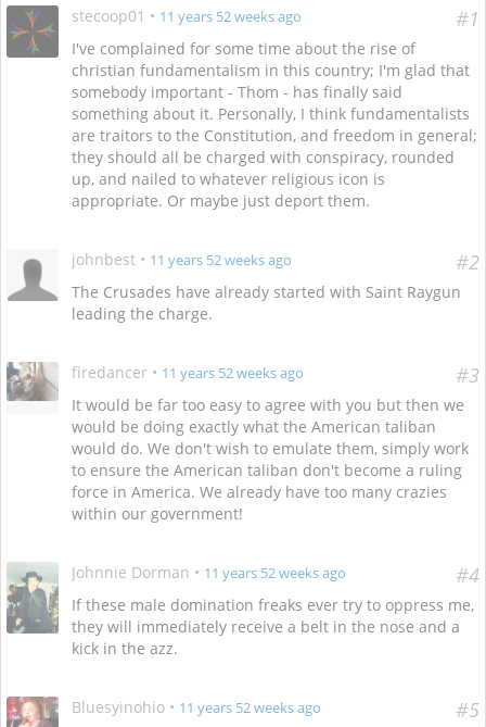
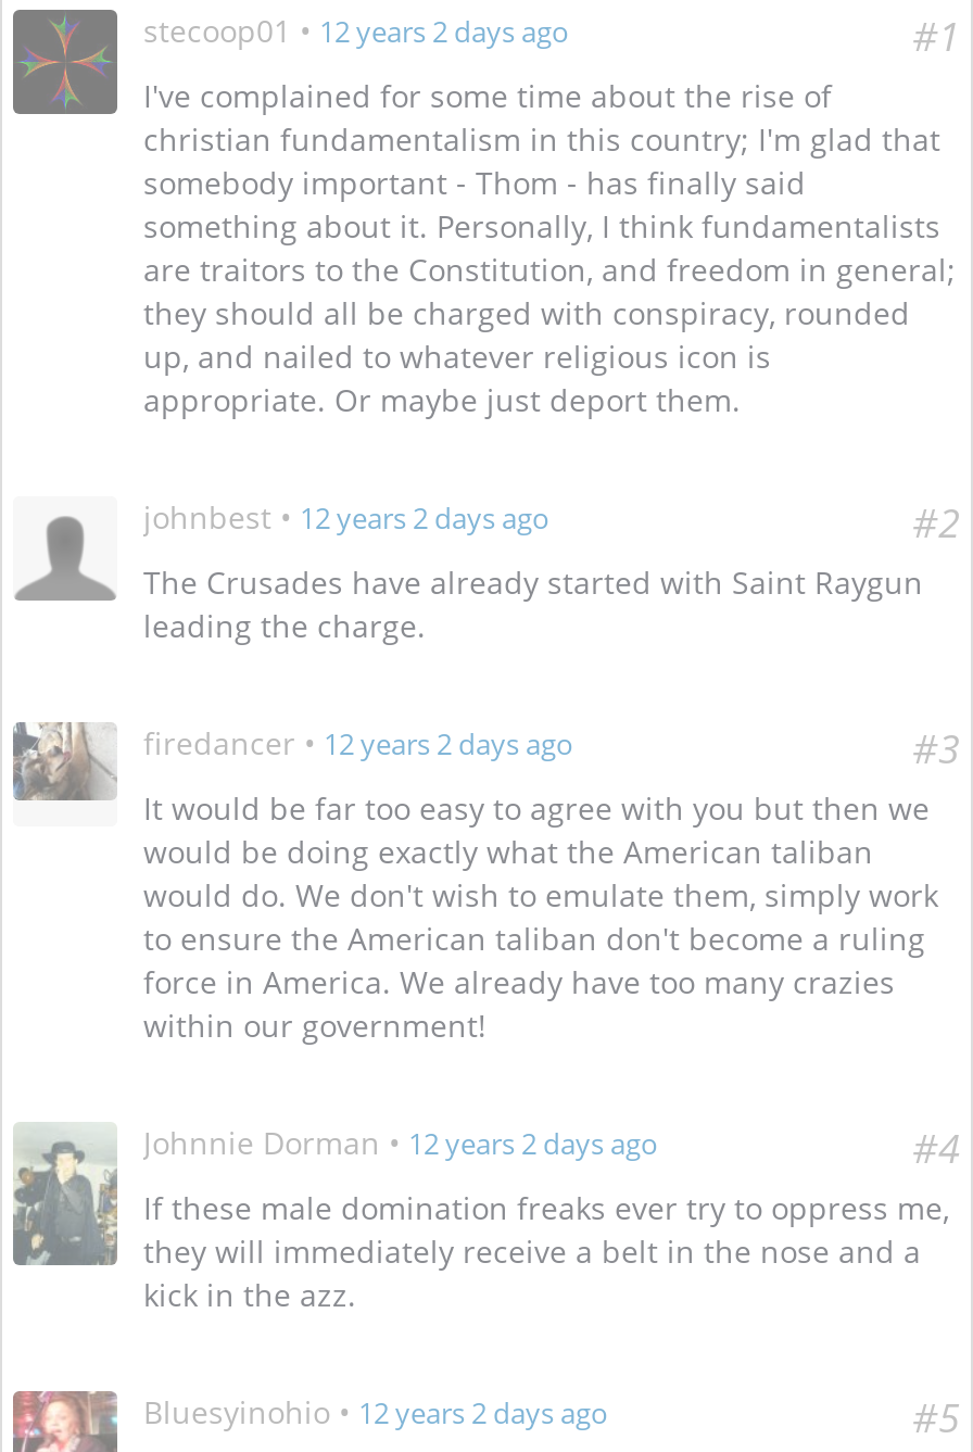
- stecoop01 • 11 years 52 weeks ago
+ stecoop01 • 12 years 2 days ago

- johnbest • 11 years 52 weeks ago
+ johnbest • 12 years 2 days ago

- firedancer • 11 years 52 weeks ago
+ firedancer • 12 years 2 days ago

- Johnnie Dorman • 11 years 52 weeks ago
+ Johnnie Dorman • 12 years 2 days ago

- Bluesyinohio • 11 years 52 weeks ago
+ Bluesyinohio • 12 years 2 days ago
